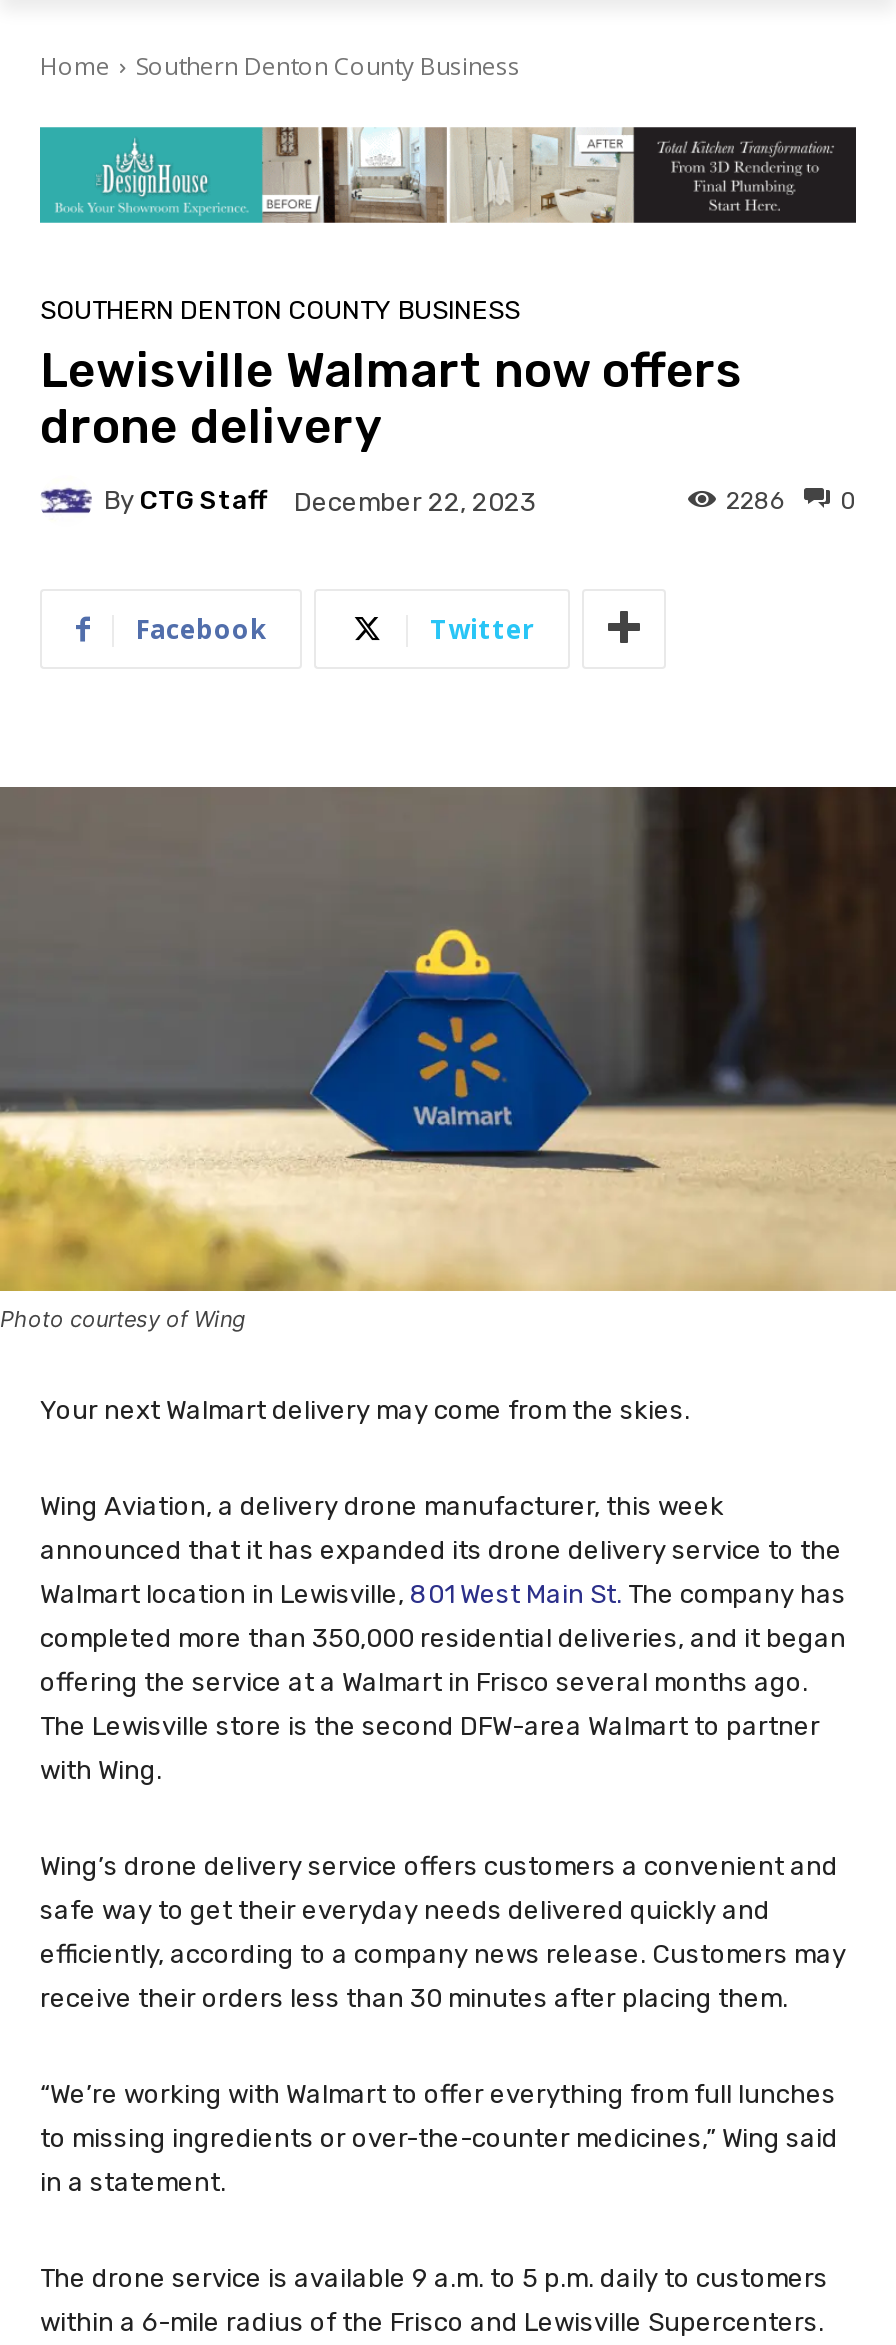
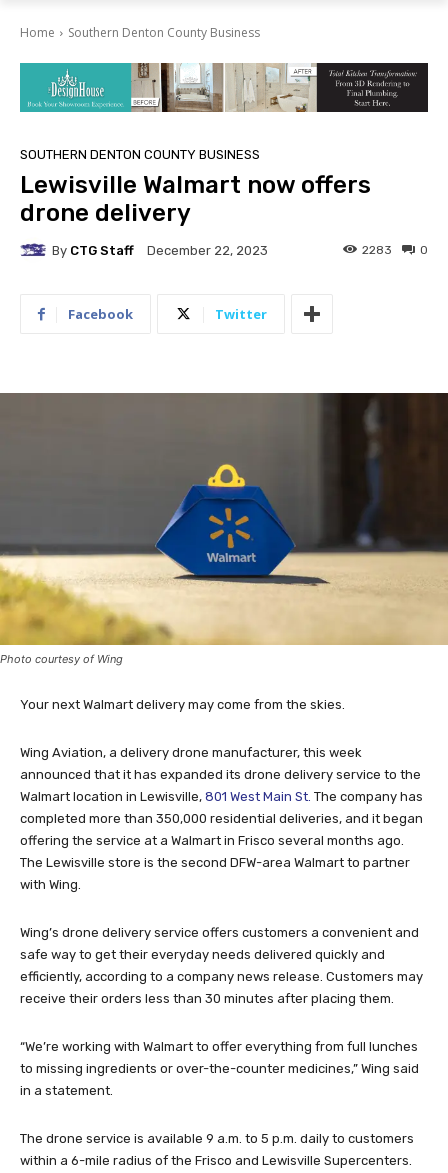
- 2286 0
+ 2283 0
